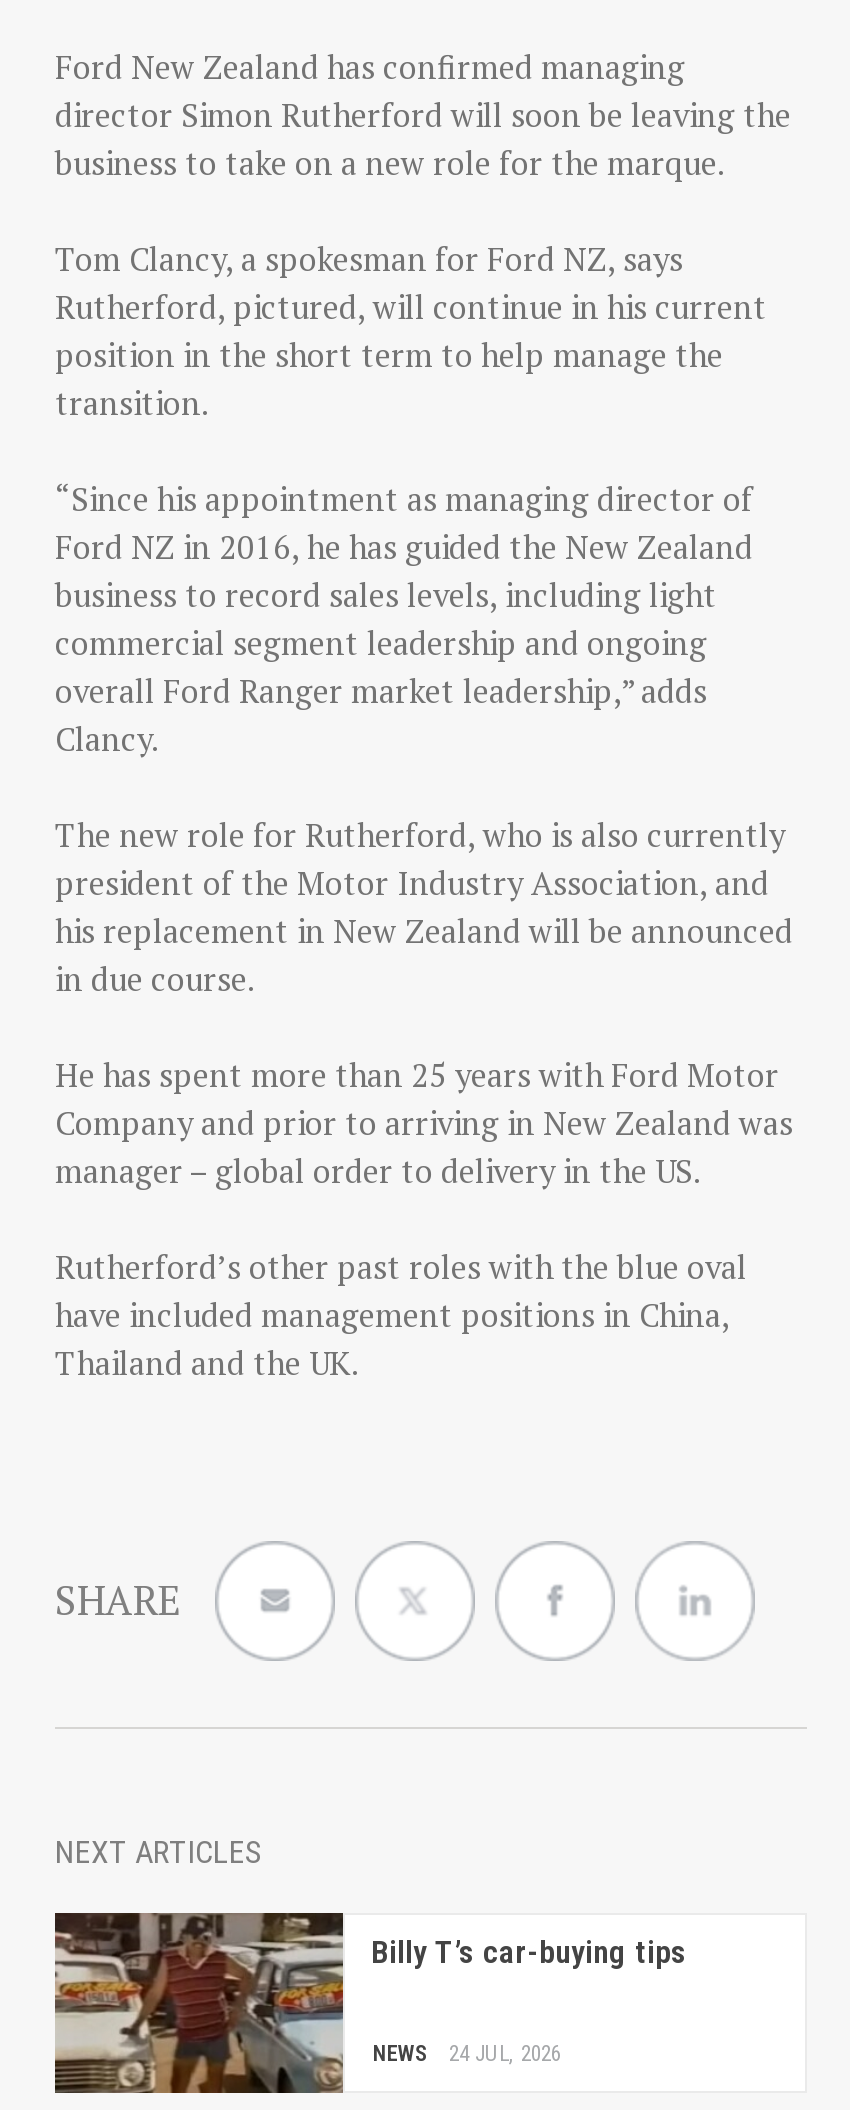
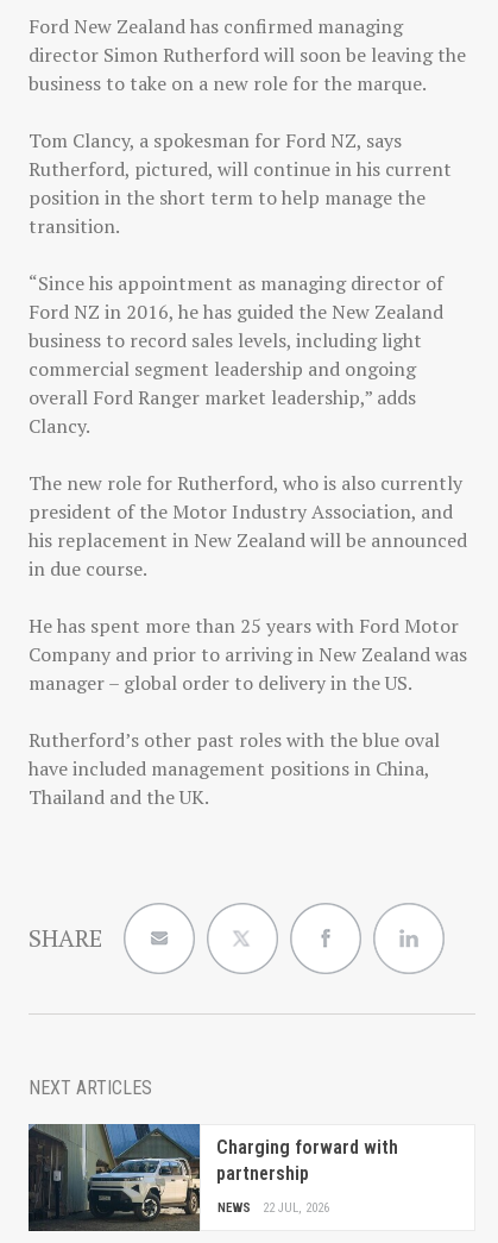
- [image]
- Billy T’s car-buying tips
+ [image]
+ Charging forward with
+ partnership

- NEWS 24 JUL, 2026
+ NEWS 22 JUL, 2026
